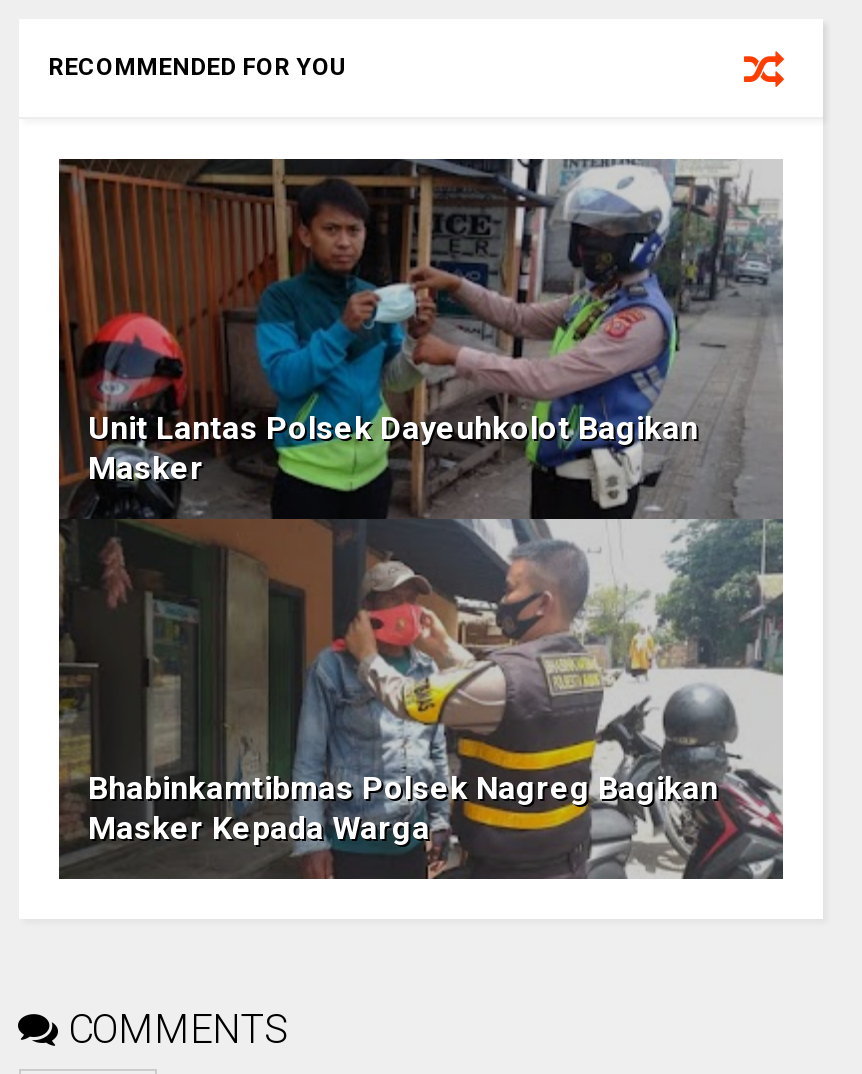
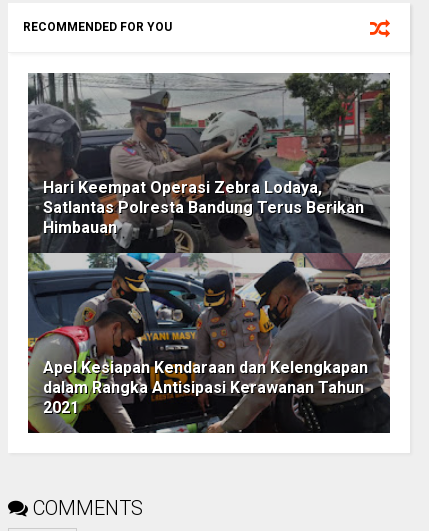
- [image]
- Unit Lantas Polsek Dayeuhkolot Bagikan
- Masker
+ [image]
+ Hari Keempat Operasi Zebra Lodaya,
+ Satlantas Polresta Bandung Terus Berikan
+ Himbauan

- [image]
- Bhabinkamtibmas Polsek Nagreg Bagikan
- Masker Kepada Warga
+ [image]
+ Apel Kesiapan Kendaraan dan Kelengkapan
+ dalam Rangka Antisipasi Kerawanan Tahun
+ 2021
